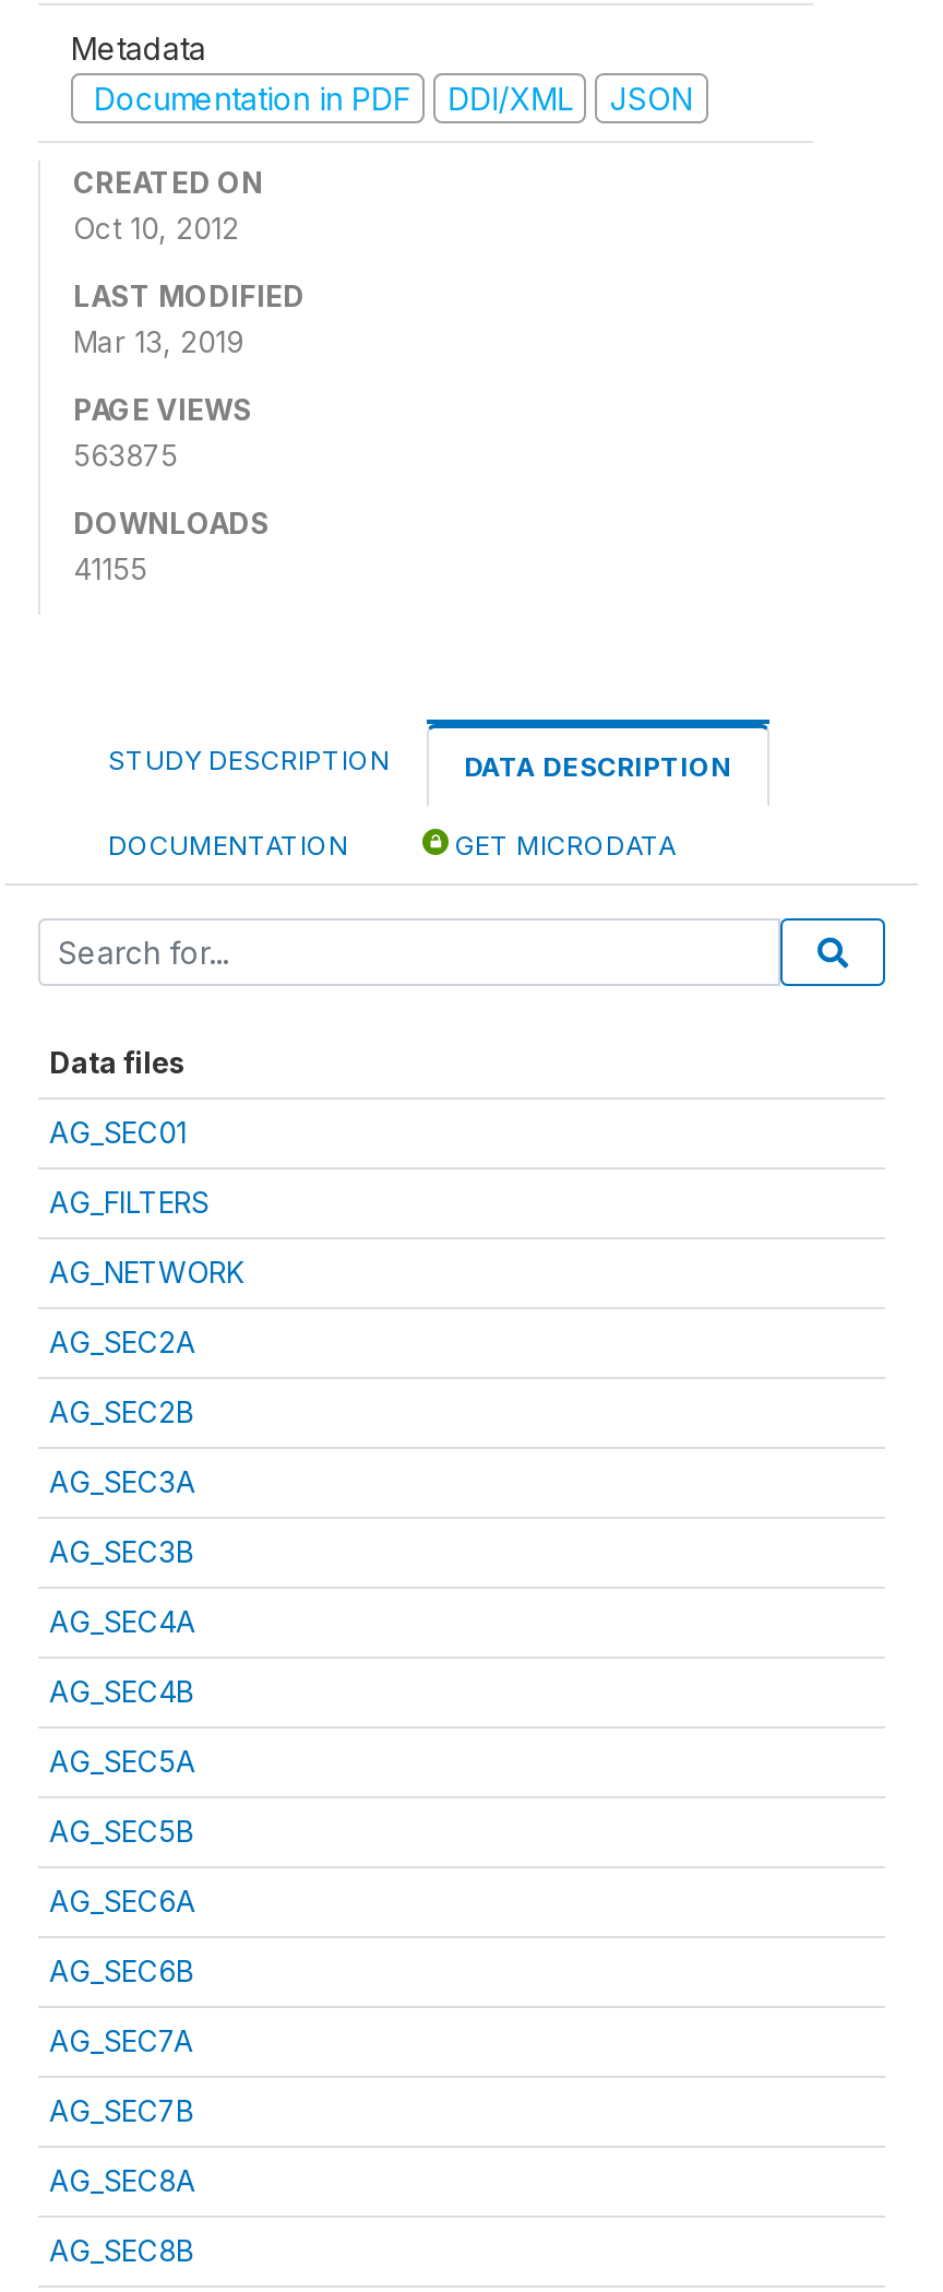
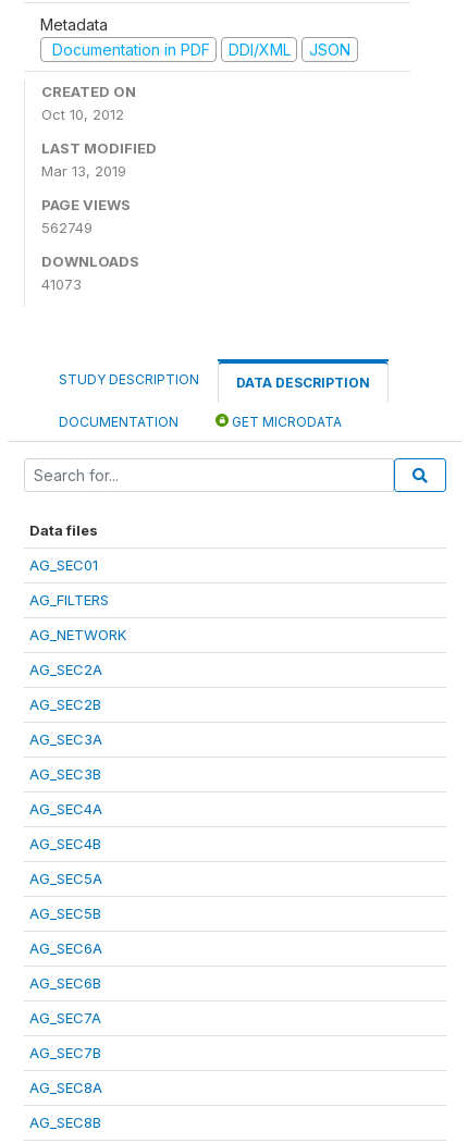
- 563875
+ 562749

- 41155
+ 41073
